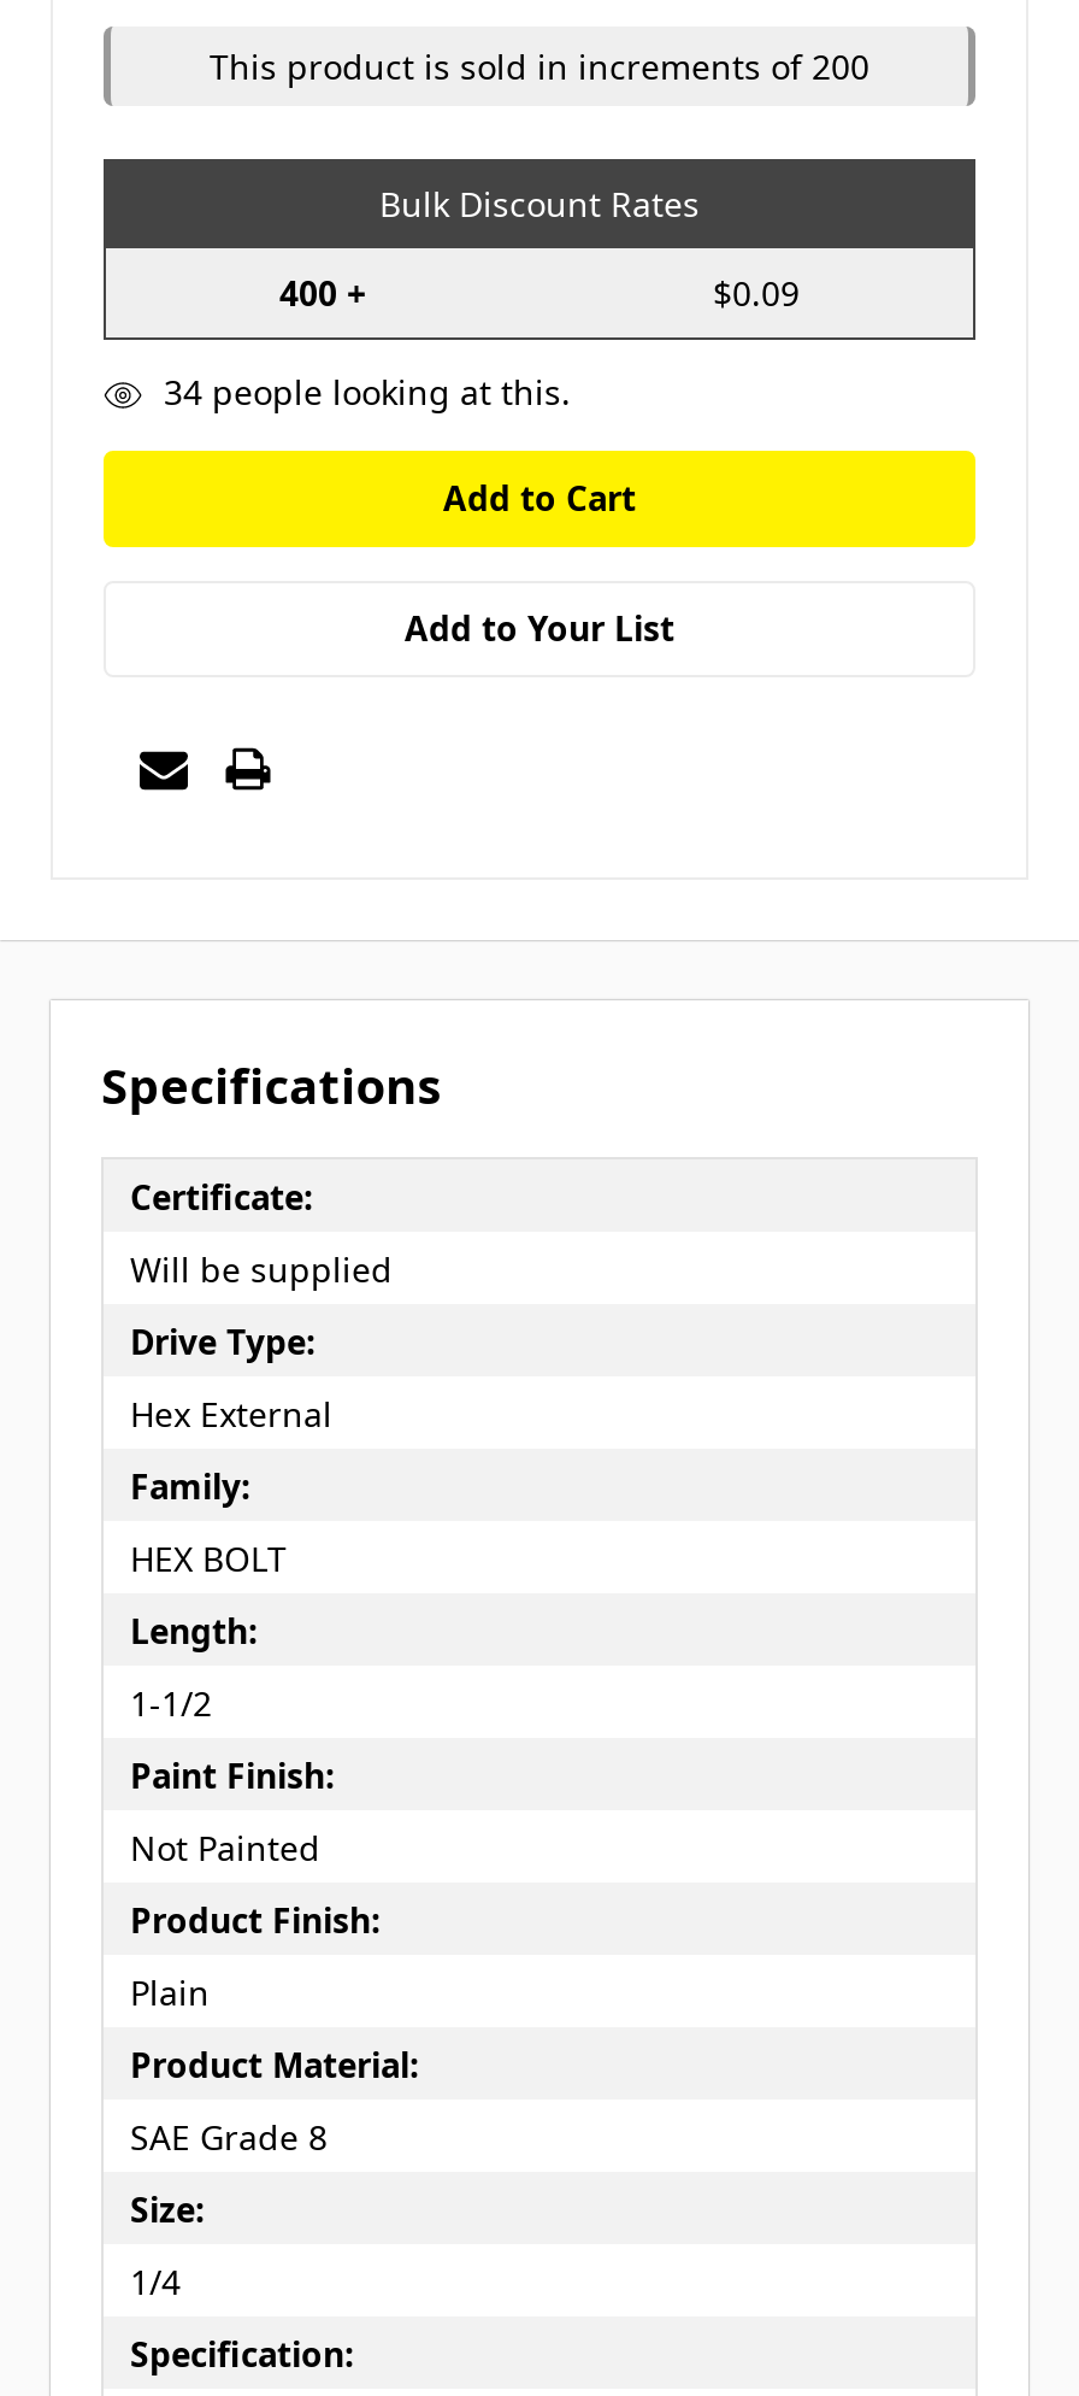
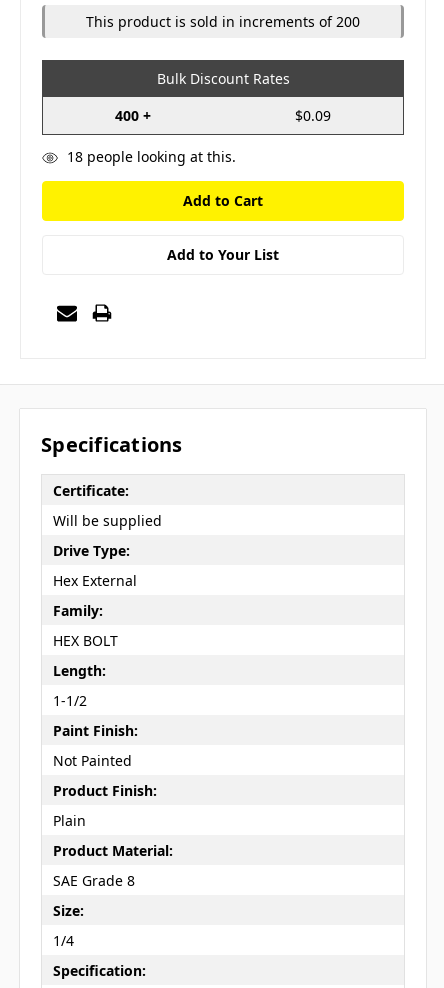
- 34 people looking at this.
+ 18 people looking at this.
